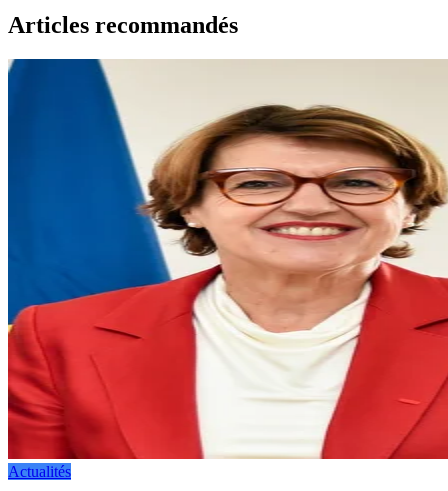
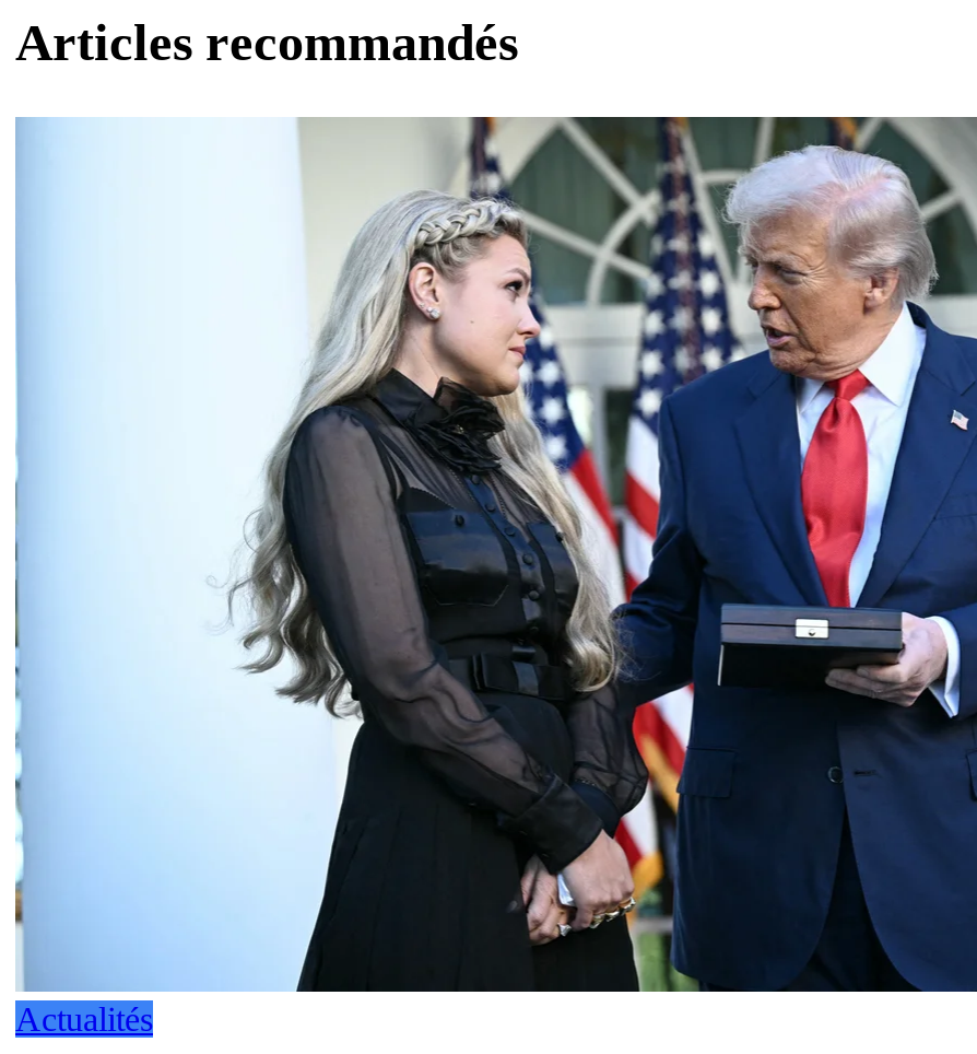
- [image]
+ [image]
